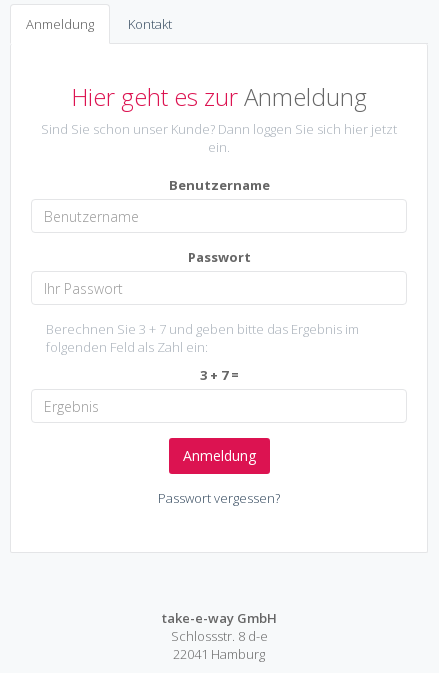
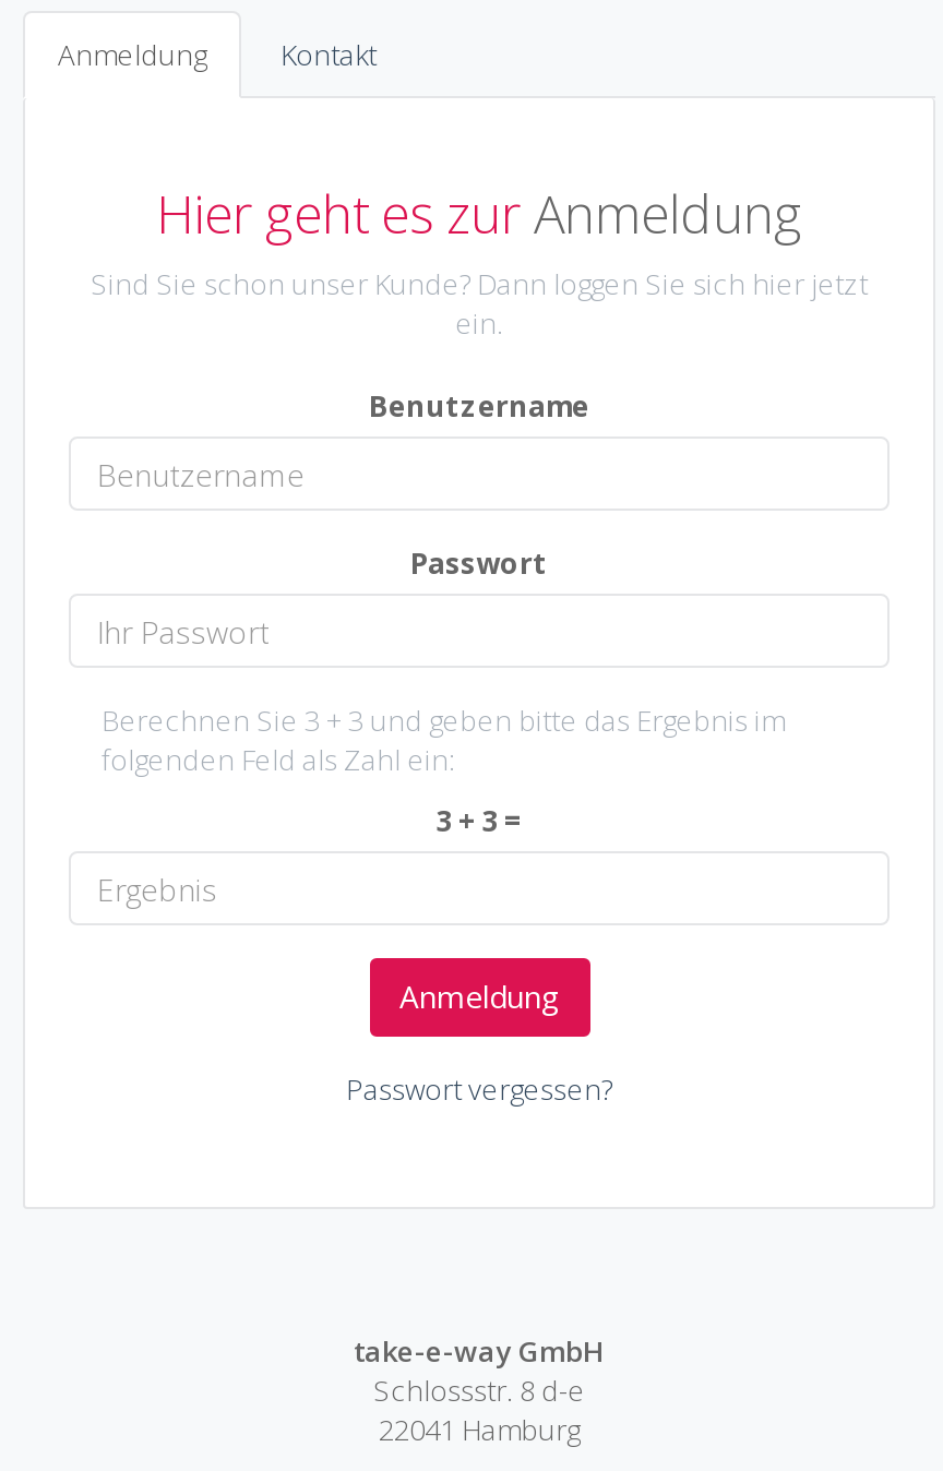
- Berechnen Sie 3 + 7 und geben bitte das Ergebnis im
+ Berechnen Sie 3 + 3 und geben bitte das Ergebnis im

- 3 + 7 =
+ 3 + 3 =
